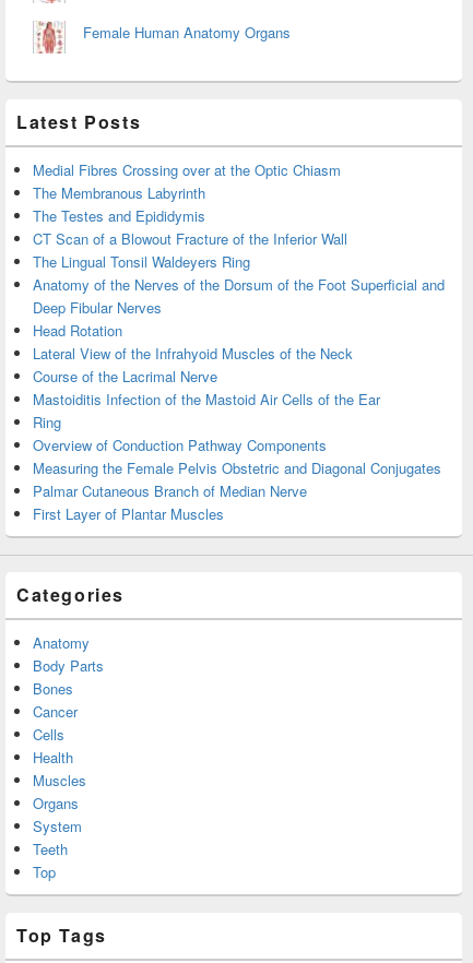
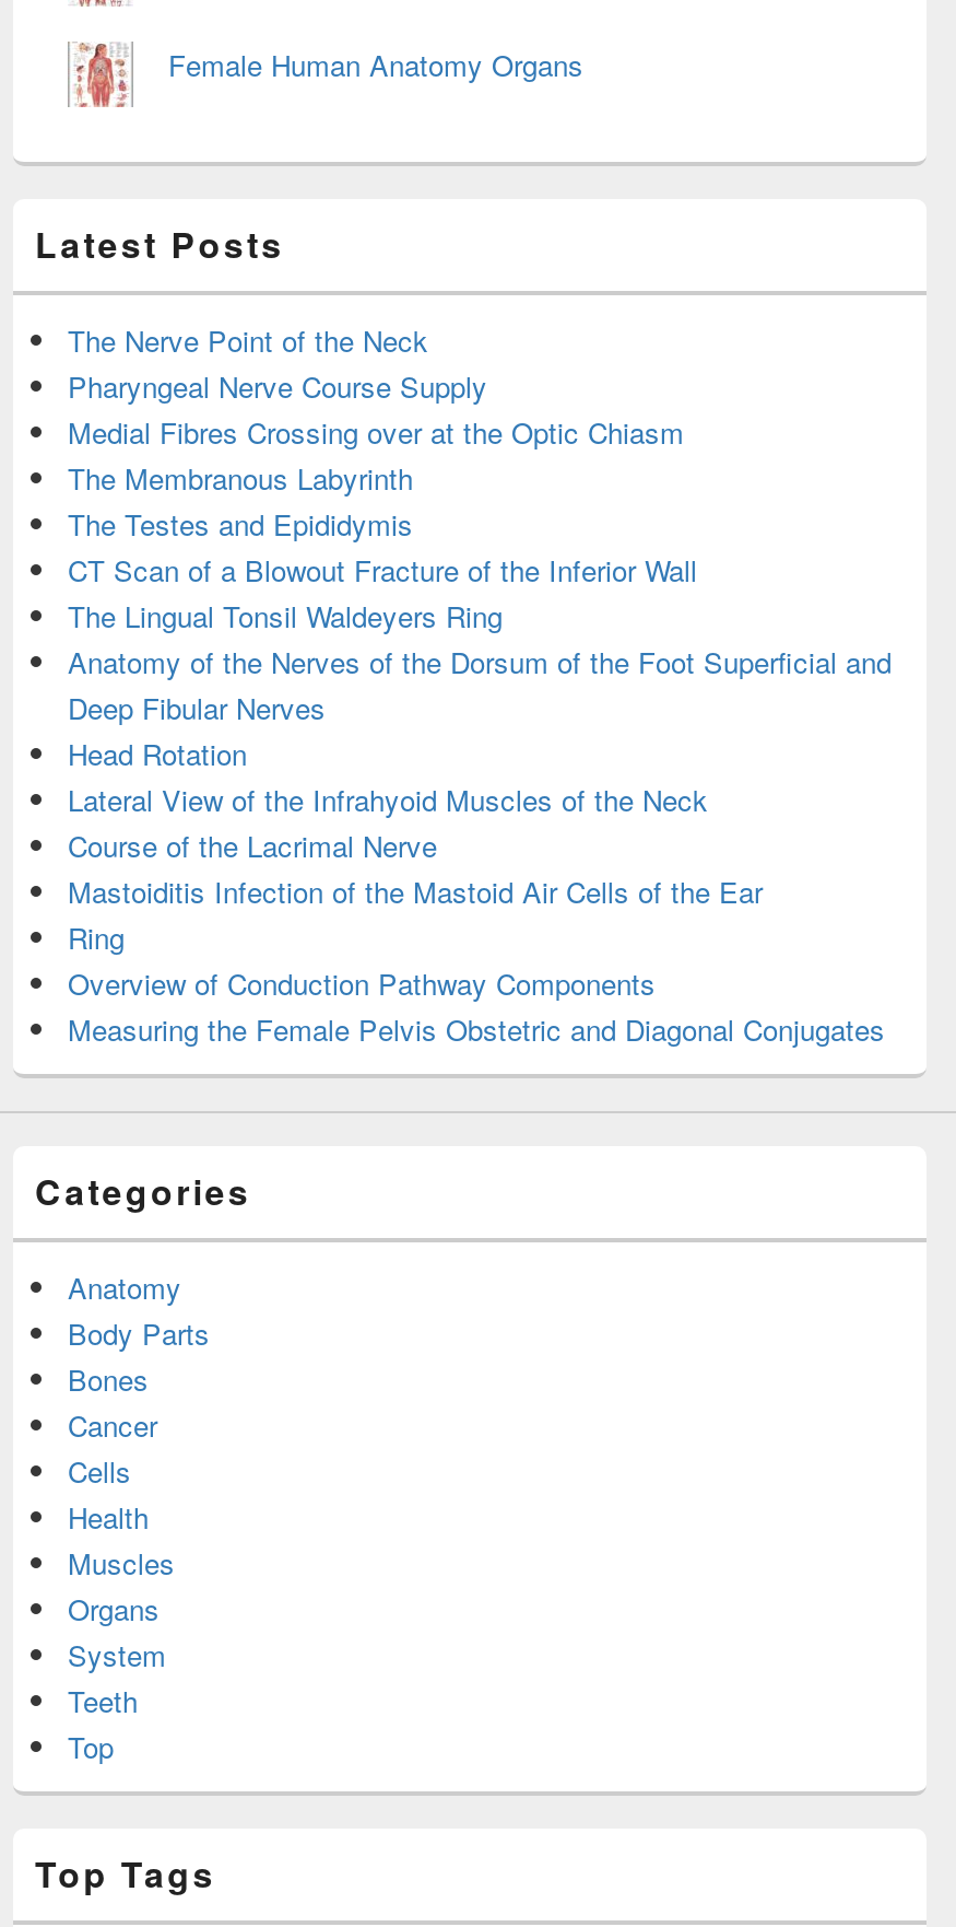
+ The Nerve Point of the Neck
+ Pharyngeal Nerve Course Supply

moved down: Medial Fibres Crossing over at the Optic Chiasm | The Membranous Labyrinth | The Testes and Epididymis | ... | Overview of Conduction Pathway Components | Measuring the Female Pelvis Obstetric and Diagonal Conjugates

- Palmar Cutaneous Branch of Median Nerve
- First Layer of Plantar Muscles
